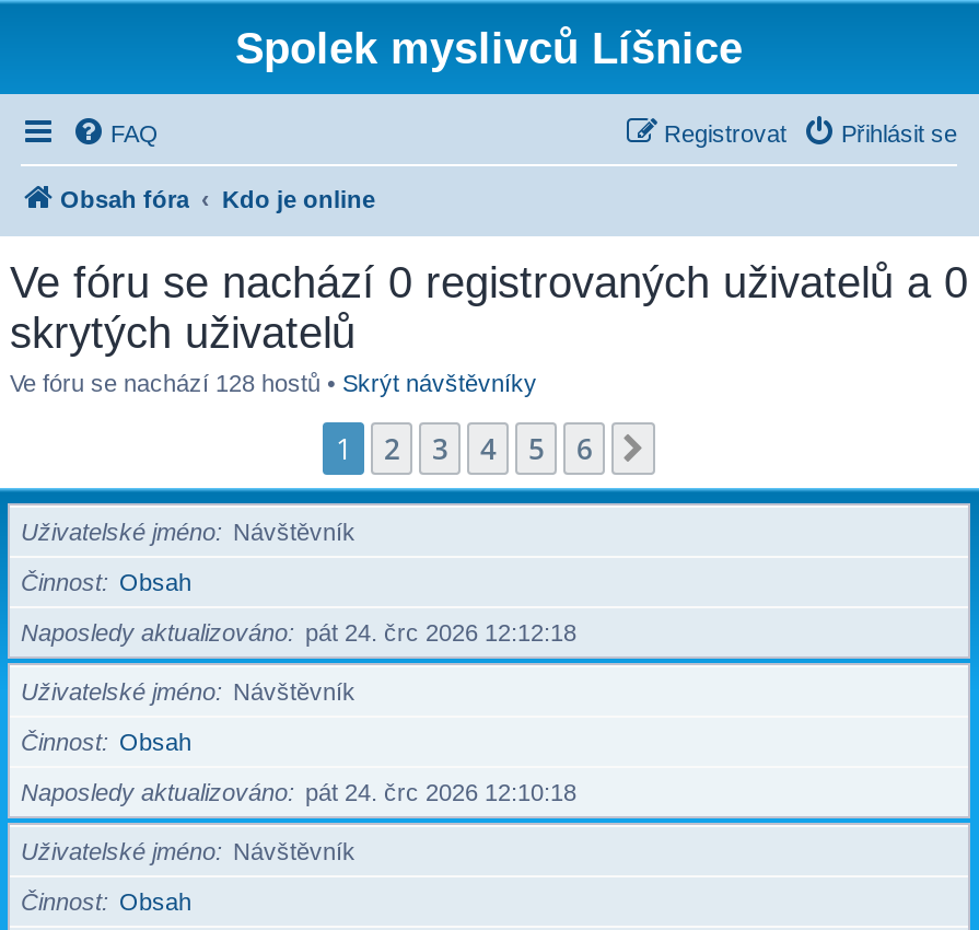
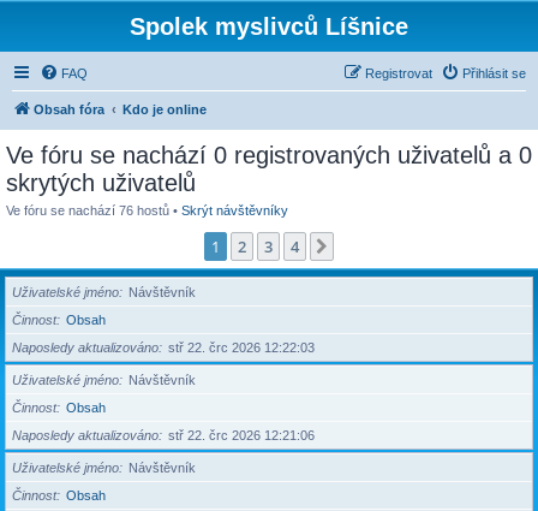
- Ve fóru se nachází 128 hostů • Skrýt návštěvníky
+ Ve fóru se nachází 76 hostů • Skrýt návštěvníky

- 5
- 6

- Naposledy aktualizováno pát 24. črc 2026 12:12:18
+ Naposledy aktualizováno stř 22. črc 2026 12:22:03

- Naposledy aktualizováno pát 24. črc 2026 12:10:18
+ Naposledy aktualizováno stř 22. črc 2026 12:21:06
